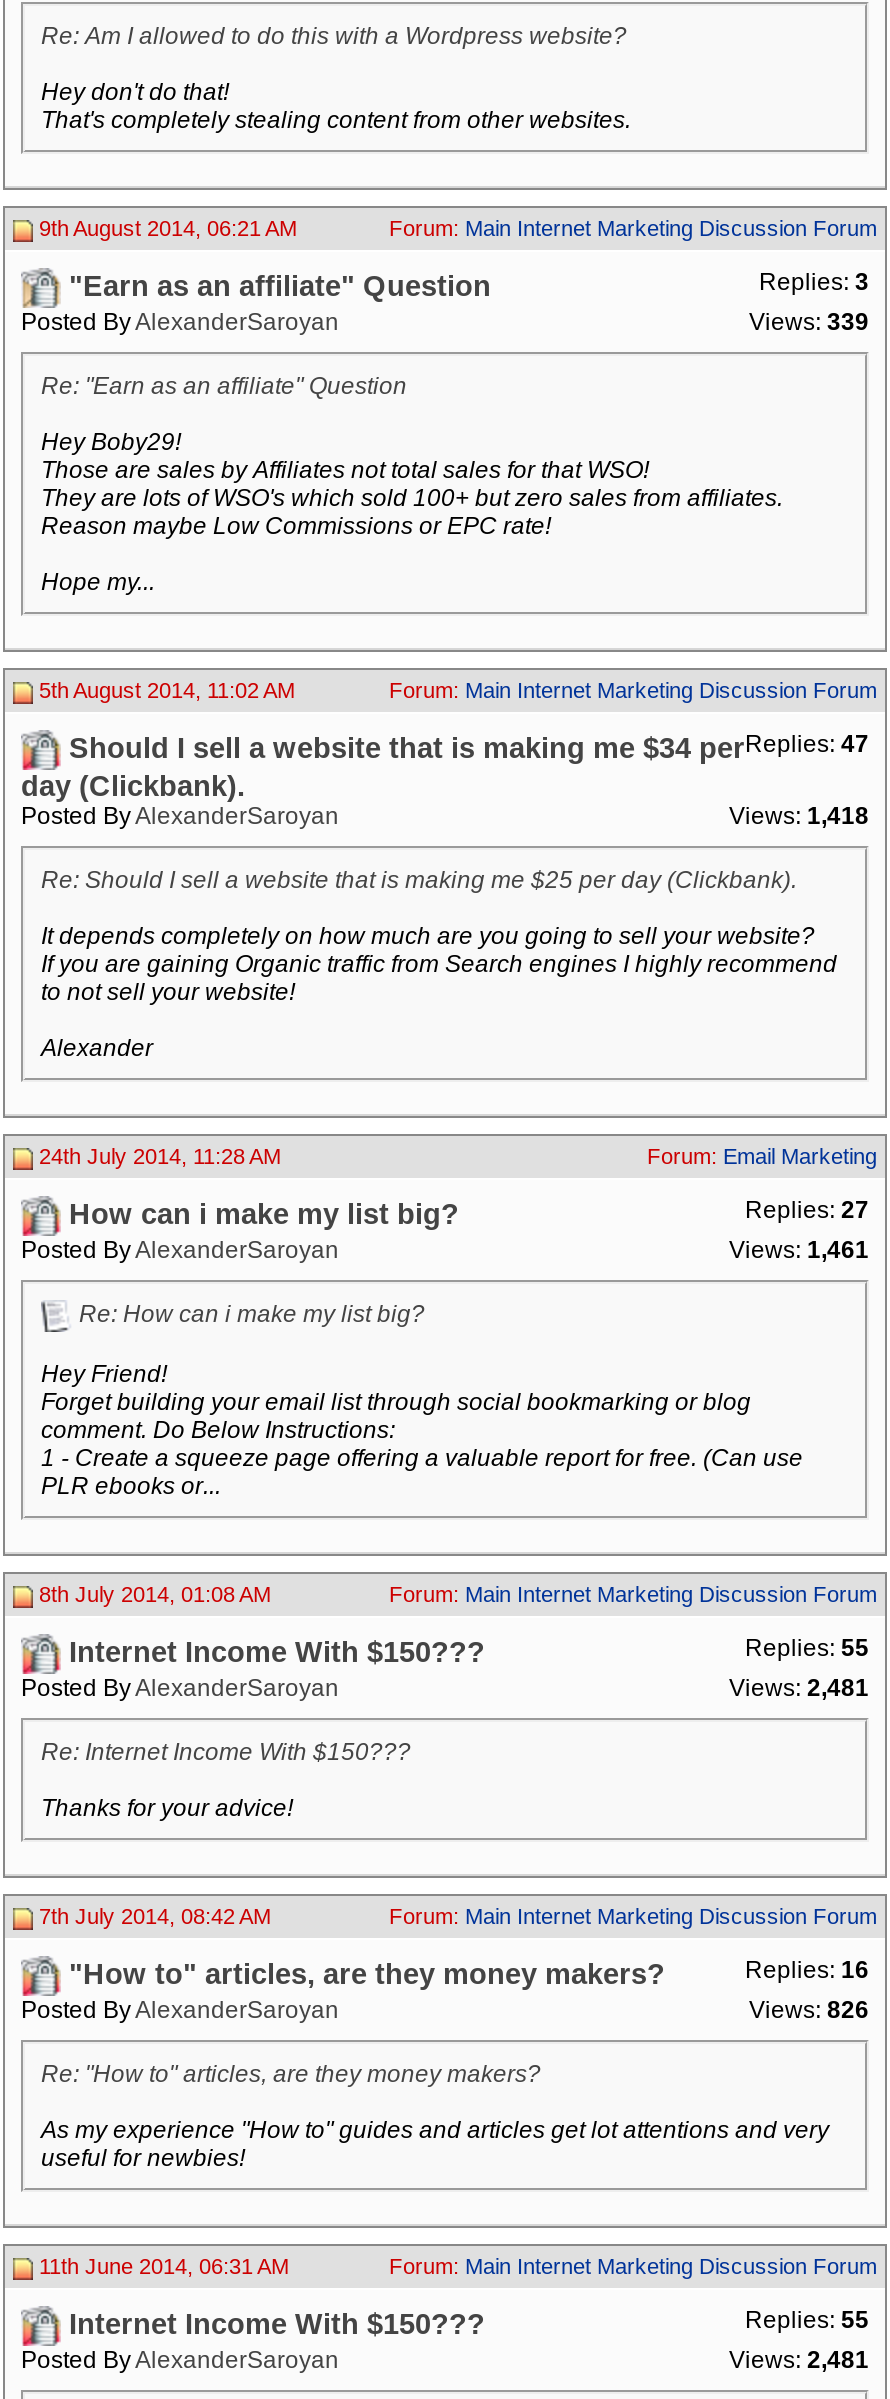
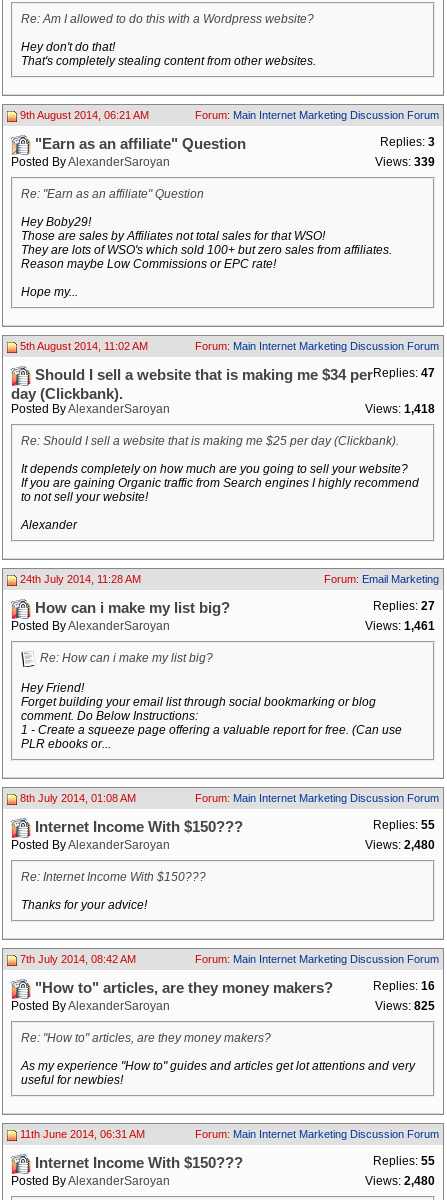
- Views: 2,481
+ Views: 2,480

- Views: 826
+ Views: 825

- Views: 2,481
+ Views: 2,480
